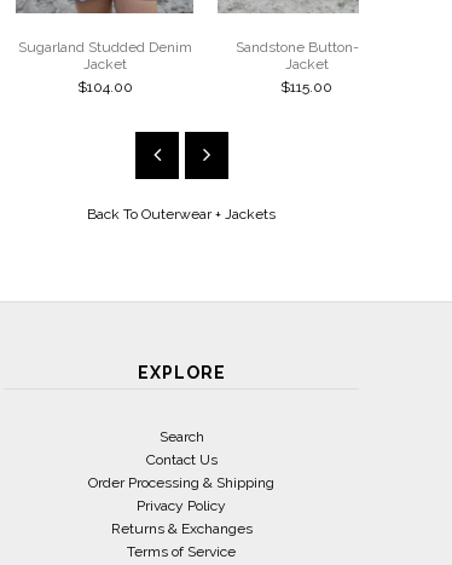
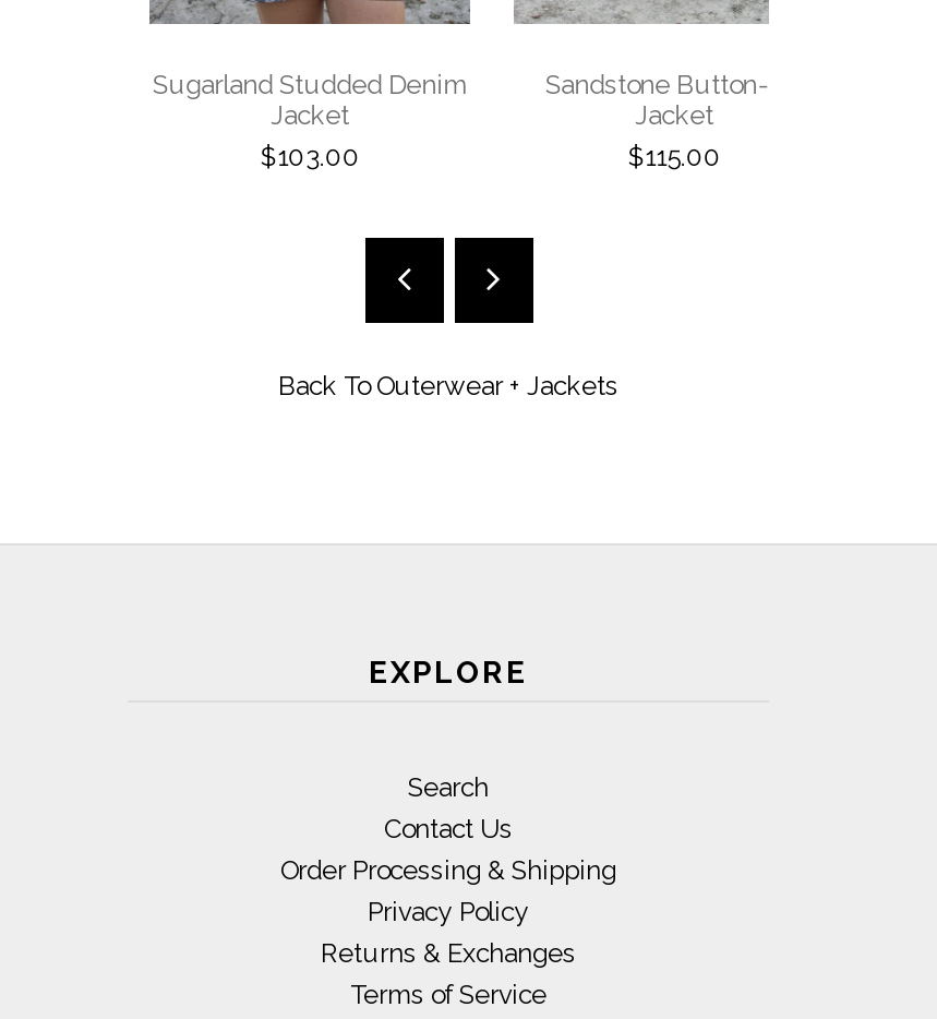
- $104.00
+ $103.00
